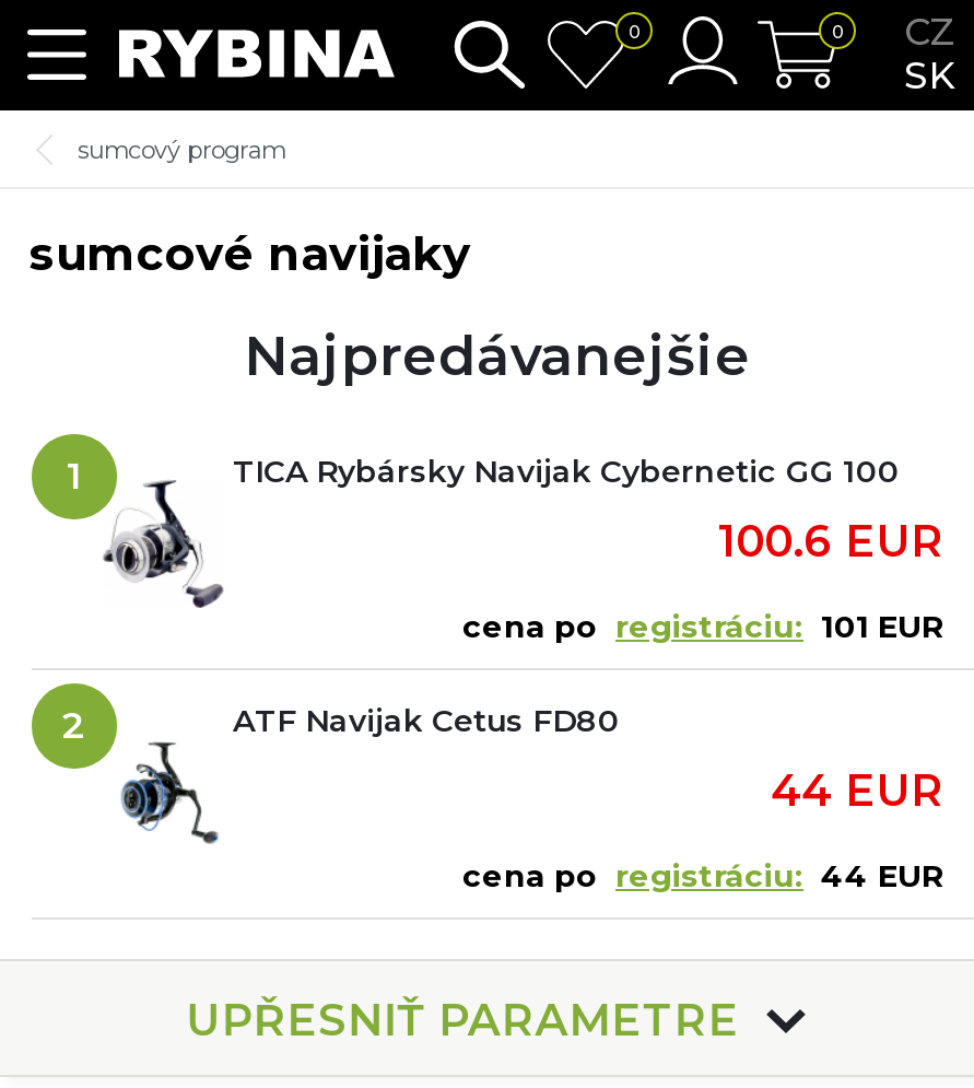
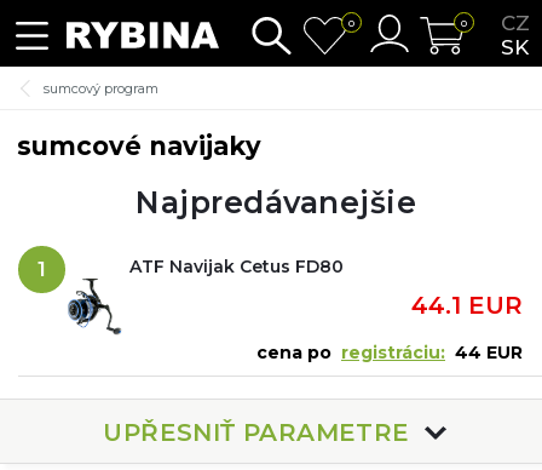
- [image]
- TICA Rybársky Navijak Cybernetic GG 100
- 100.6 EUR
- cena po registráciu: 101 EUR
- 2

- 44 EUR
+ 44.1 EUR
